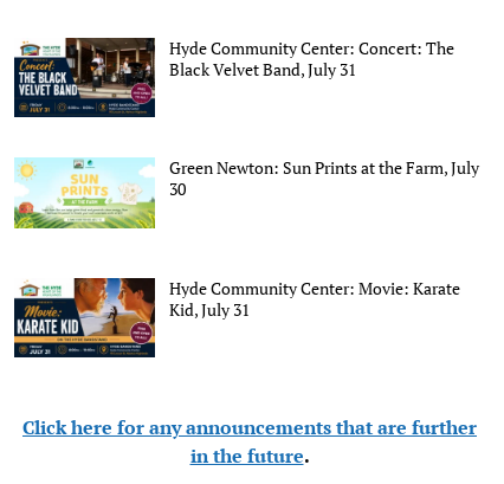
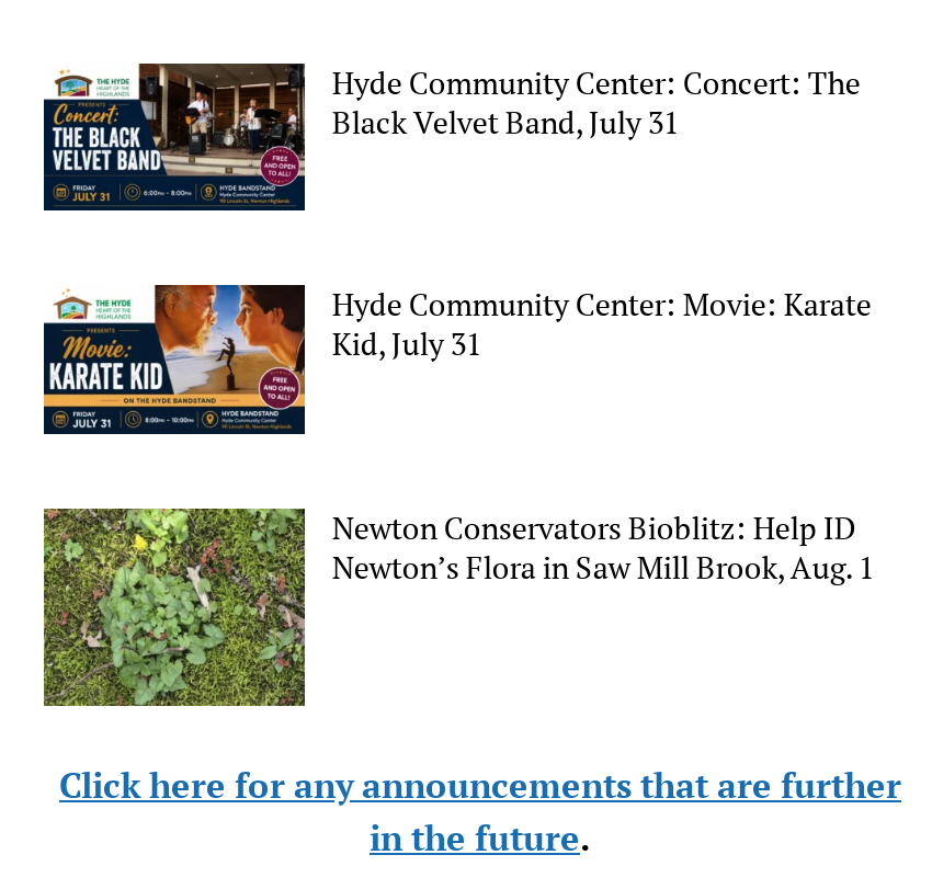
- [image]
- Green Newton: Sun Prints at the Farm, July
- 30

moved up: [image] | Hyde Community Center: Movie: Karate | Kid, July 31

+ [image]
+ Newton Conservators Bioblitz: Help ID
+ Newton’s Flora in Saw Mill Brook, Aug. 1
